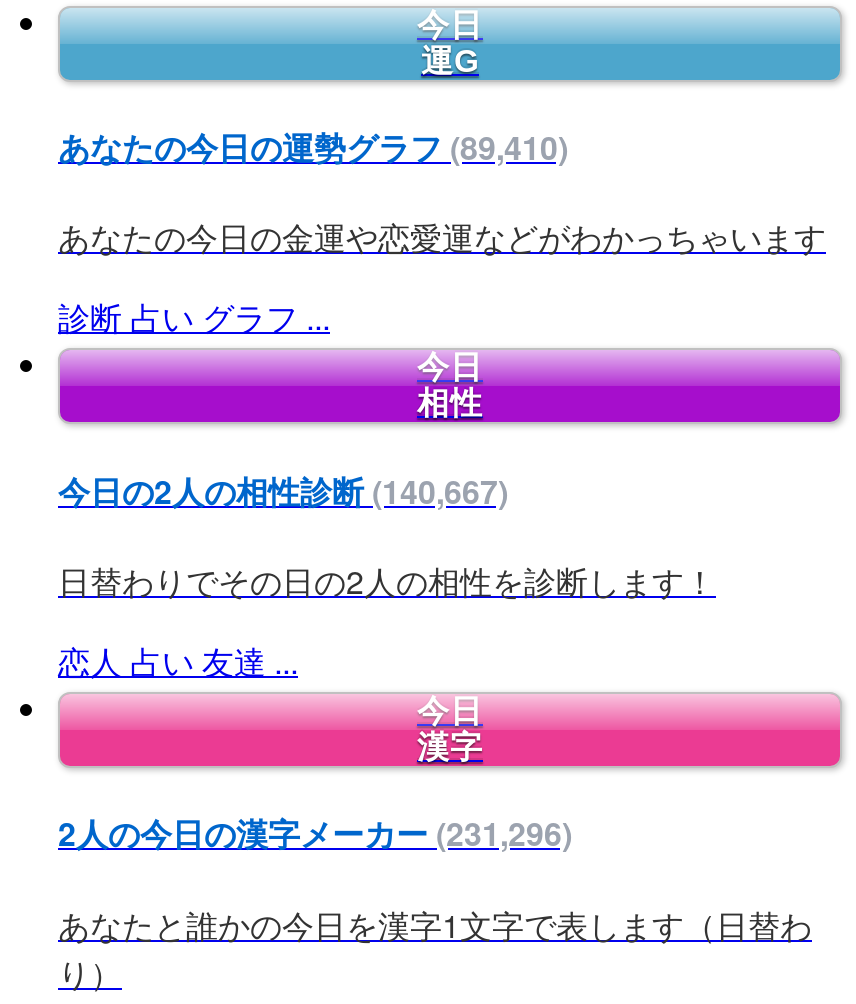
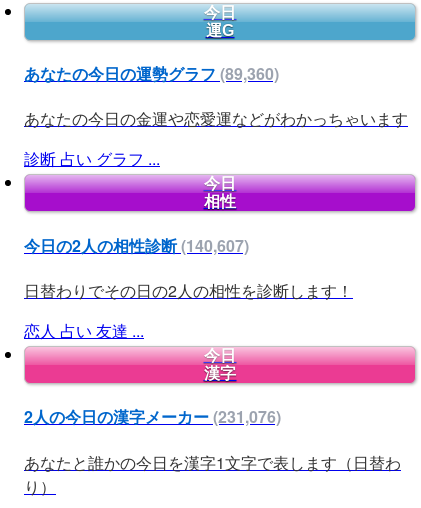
- あなたの今日の運勢グラフ(89,410)
+ あなたの今日の運勢グラフ(89,360)

- 今日の2人の相性診断(140,667)
+ 今日の2人の相性診断(140,607)

- 2人の今日の漢字メーカー(231,296)
+ 2人の今日の漢字メーカー(231,076)
